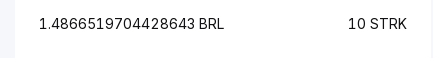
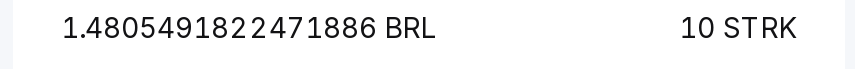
- 1.4866519704428643 BRL
+ 1.4805491822471886 BRL
